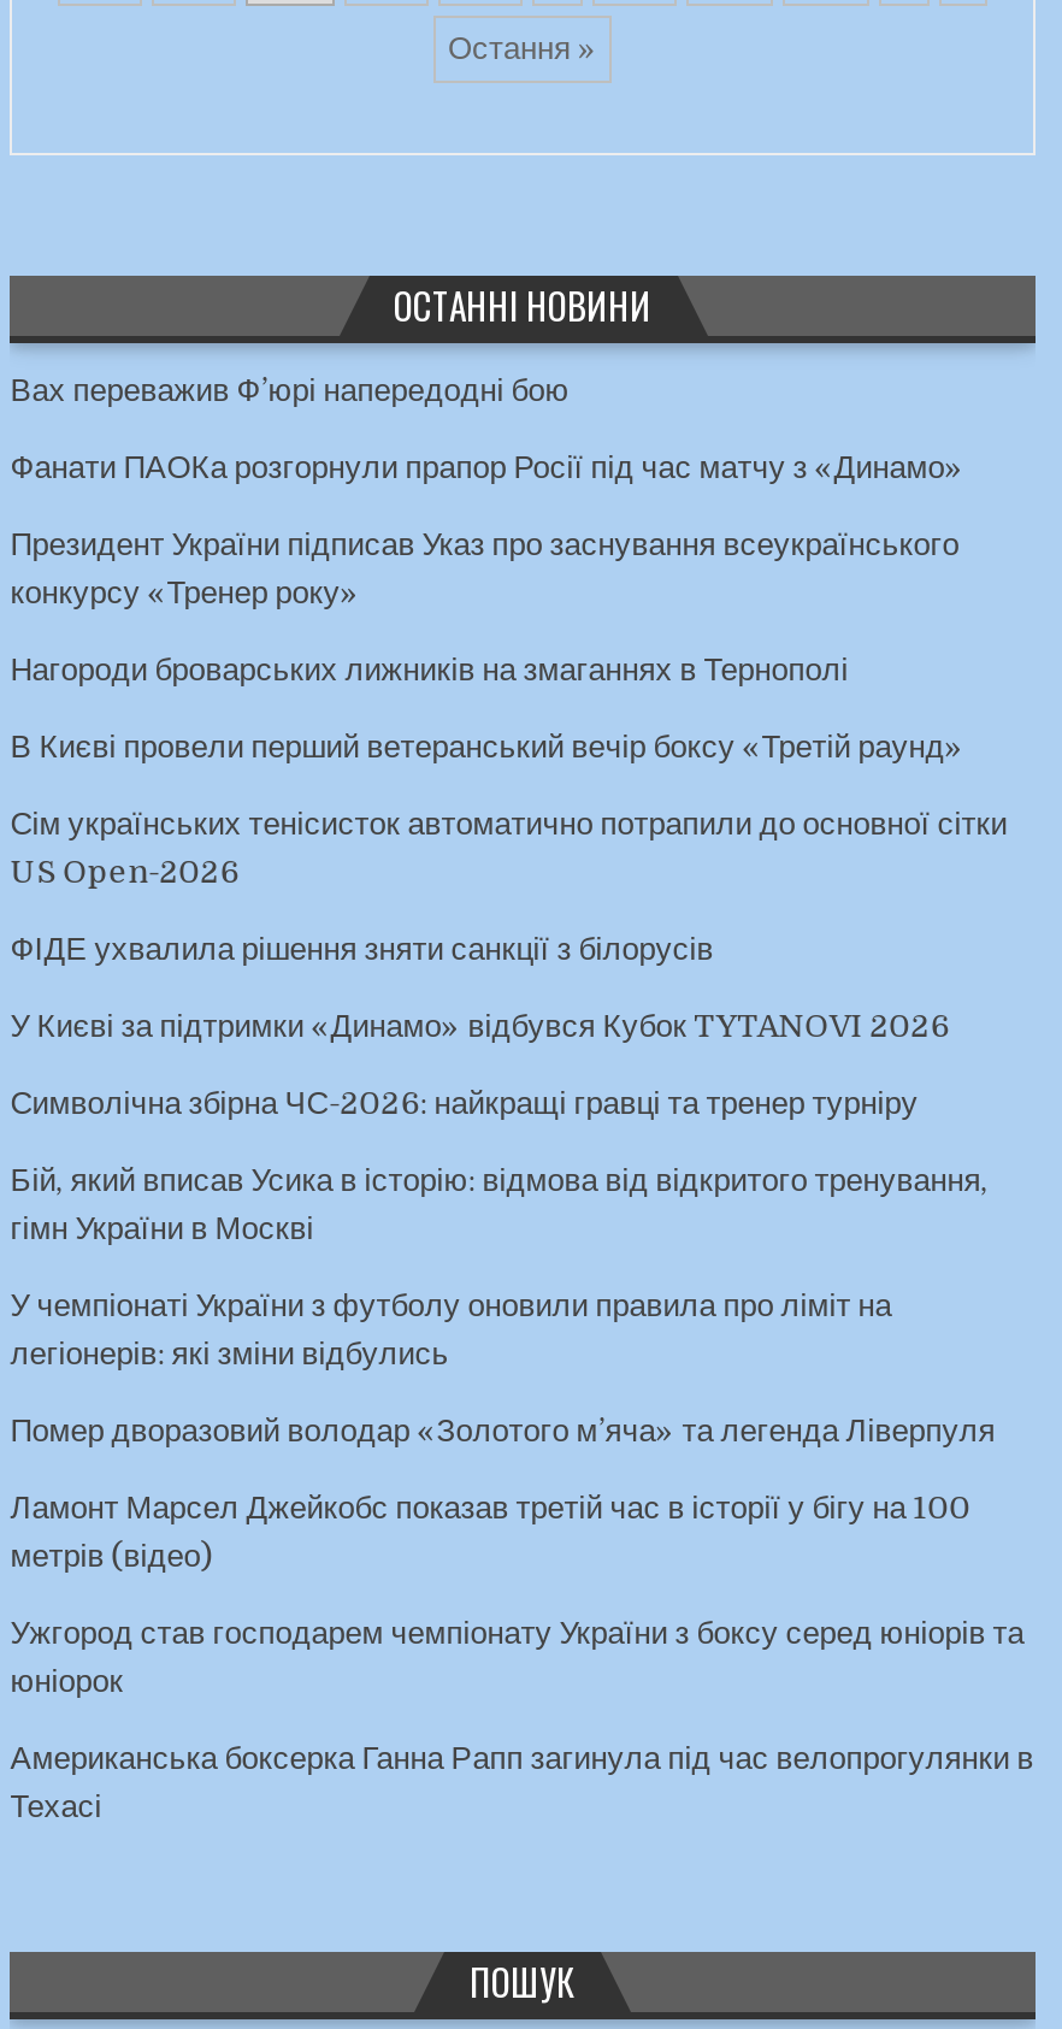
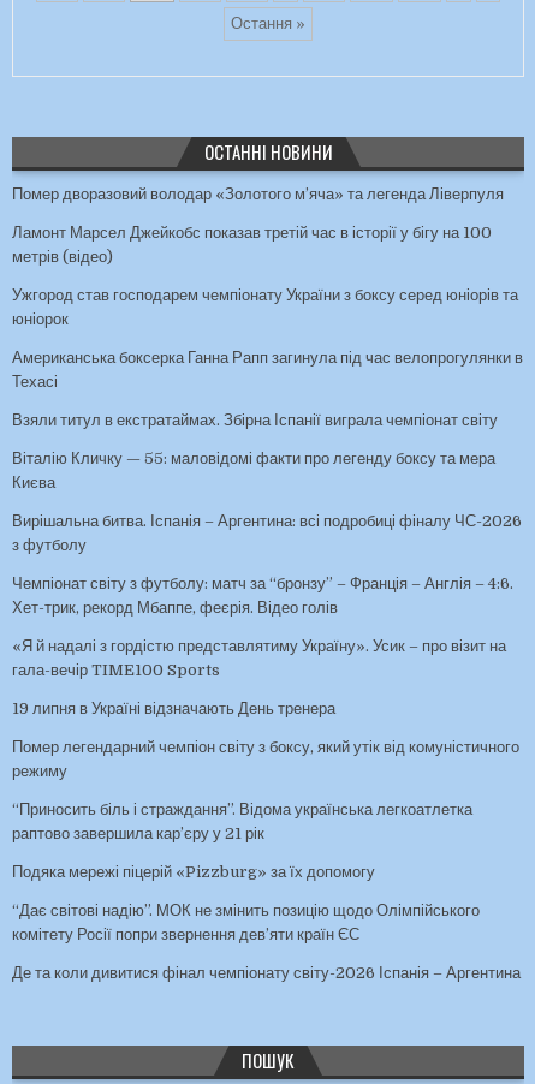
- Вах переважив Ф’юрі напередодні бою
- Фанати ПАОКа розгорнули прапор Росії під час матчу з «Динамо»
- Президент України підписав Указ про заснування всеукраїнського
- конкурсу «Тренер року»
- Нагороди броварських лижників на змаганнях в Тернополі
- В Києві провели перший ветеранський вечір боксу «Третій раунд»
- Сім українських тенісисток автоматично потрапили до основної сітки
- US Open-2026
- ФІДЕ ухвалила рішення зняти санкції з білорусів
- У Києві за підтримки «Динамо» відбувся Кубок TYTANOVI 2026
- Символічна збірна ЧС-2026: найкращі гравці та тренер турніру
- Бій, який вписав Усика в історію: відмова від відкритого тренування,
- гімн України в Москві
- У чемпіонаті України з футболу оновили правила про ліміт на
- легіонерів: які зміни відбулись

moved up: Помер дворазовий володар «Золотого м’яча» та легенда Ліверпуля | Ламонт Марсел Джейкобс показав третій час в історії у бігу на 100 | метрів (відео) | Ужгород став господарем чемпіонату України з боксу серед юніорів та | юніорок | Американська боксерка Ганна Рапп загинула під час велопрогулянки в | Техасі

+ Взяли титул в екстратаймах. Збірна Іспанії виграла чемпіонат світу
+ Віталію Кличку — 55: маловідомі факти про легенду боксу та мера
+ Києва
+ Вирішальна битва. Іспанія – Аргентина: всі подробиці фіналу ЧС-2026
+ з футболу
+ Чемпіонат світу з футболу: матч за “бронзу” – Франція – Англія – 4:6.
+ Хет-трик, рекорд Мбаппе, феєрія. Відео голів
+ «Я й надалі з гордістю представлятиму Україну». Усик – про візит на
+ гала-вечір TIME100 Sports
+ 19 липня в Україні відзначають День тренера
+ Помер легендарний чемпіон світу з боксу, який утік від комуністичного
+ режиму
+ “Приносить біль і страждання”. Відома українська легкоатлетка
+ раптово завершила кар’єру у 21 рік
+ Подяка мережі піцерій «Pizzburg» за їх допомогу
+ “Дає світові надію”. МОК не змінить позицію щодо Олімпійського
+ комітету Росії попри звернення дев’яти країн ЄС
+ Де та коли дивитися фінал чемпіонату світу-2026 Іспанія – Аргентина
